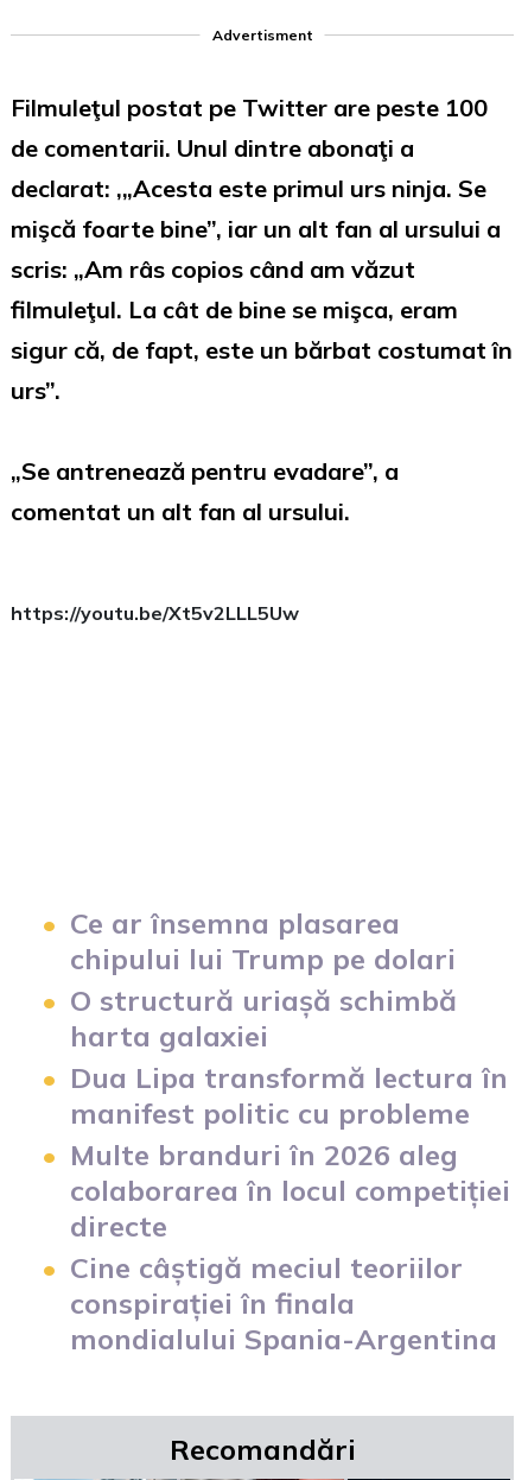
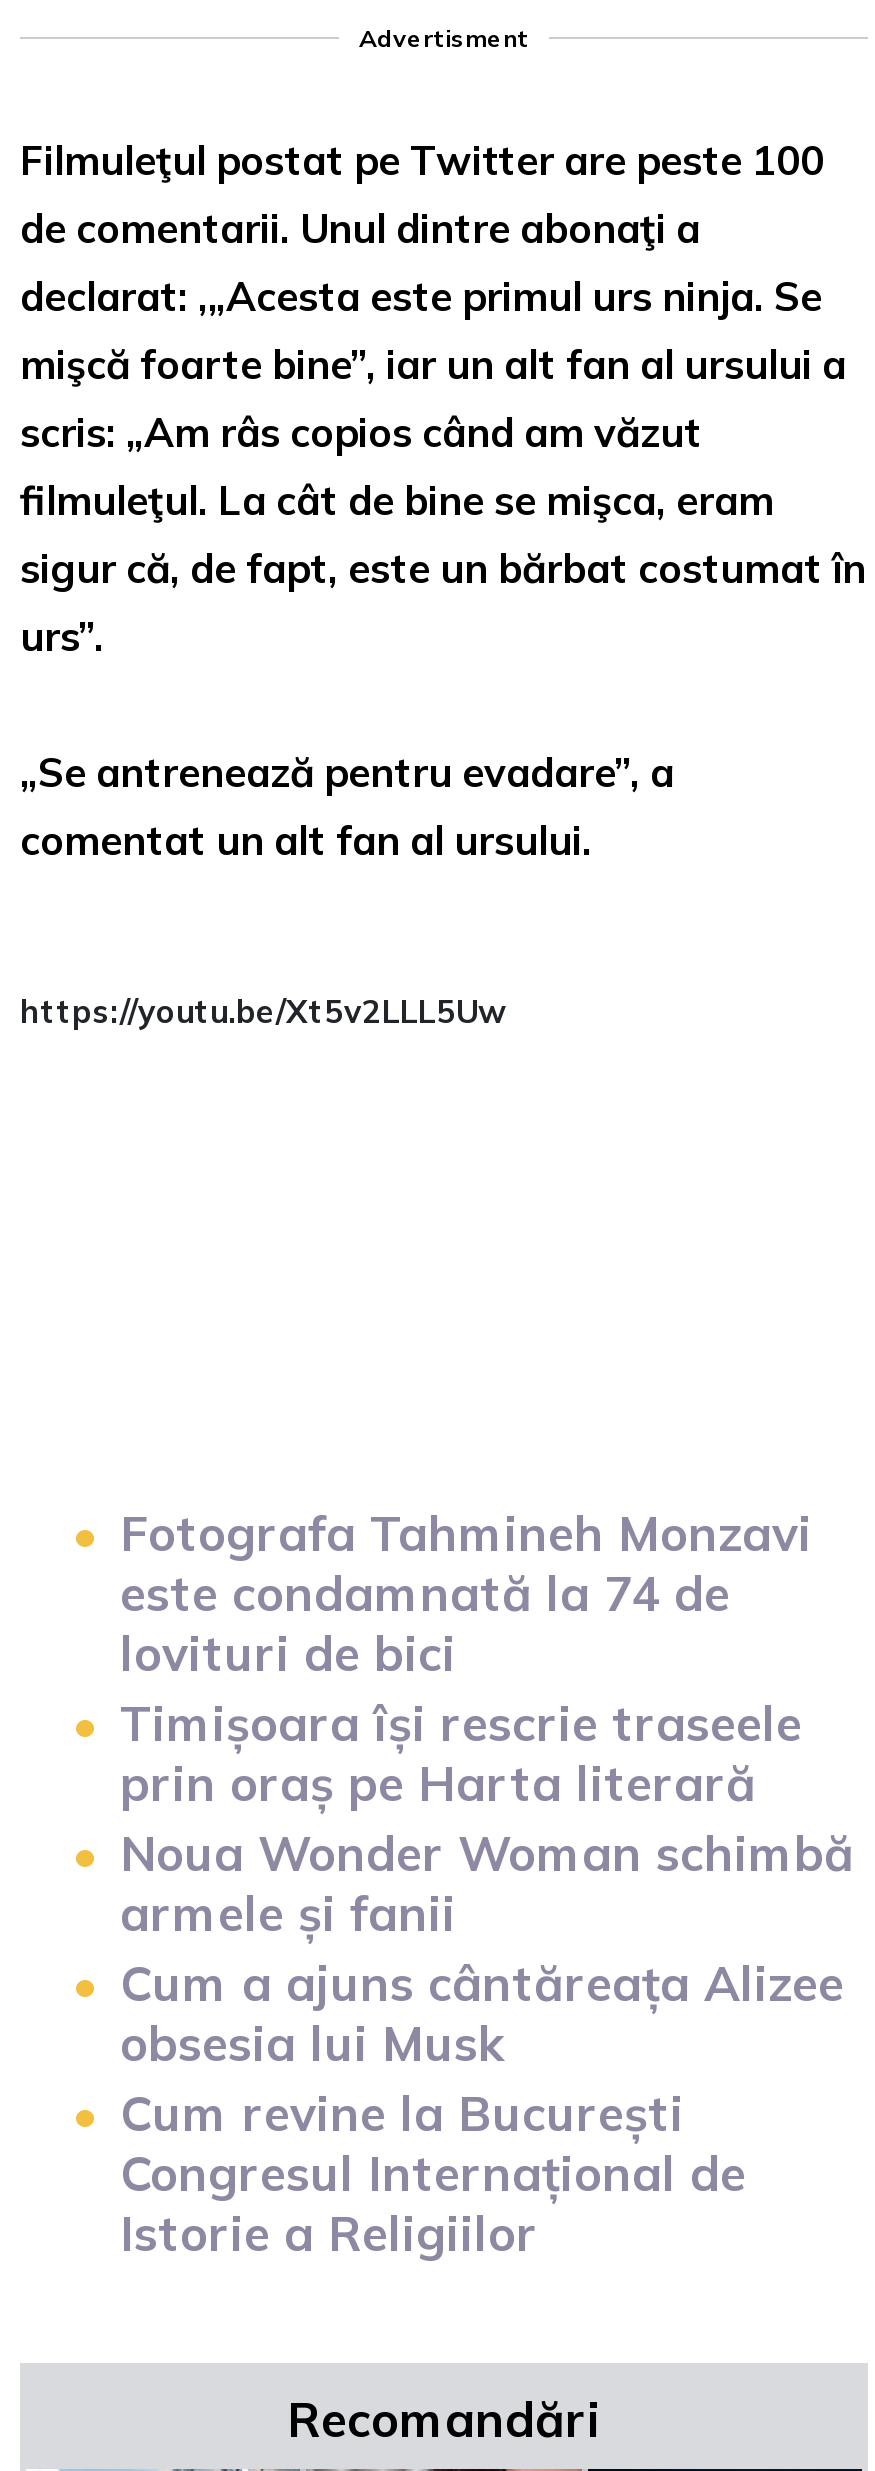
- Ce ar însemna plasarea
- chipului lui Trump pe dolari
- O structură uriașă schimbă
- harta galaxiei
- Dua Lipa transformă lectura în
- manifest politic cu probleme
- Multe branduri în 2026 aleg
- colaborarea în locul competiției
- directe
- Cine câștigă meciul teoriilor
- conspirației în finala
- mondialului Spania-Argentina
+ Fotografa Tahmineh Monzavi
+ este condamnată la 74 de
+ lovituri de bici
+ Timișoara își rescrie traseele
+ prin oraș pe Harta literară
+ Noua Wonder Woman schimbă
+ armele și fanii
+ Cum a ajuns cântăreața Alizee
+ obsesia lui Musk
+ Cum revine la București
+ Congresul Internațional de
+ Istorie a Religiilor
